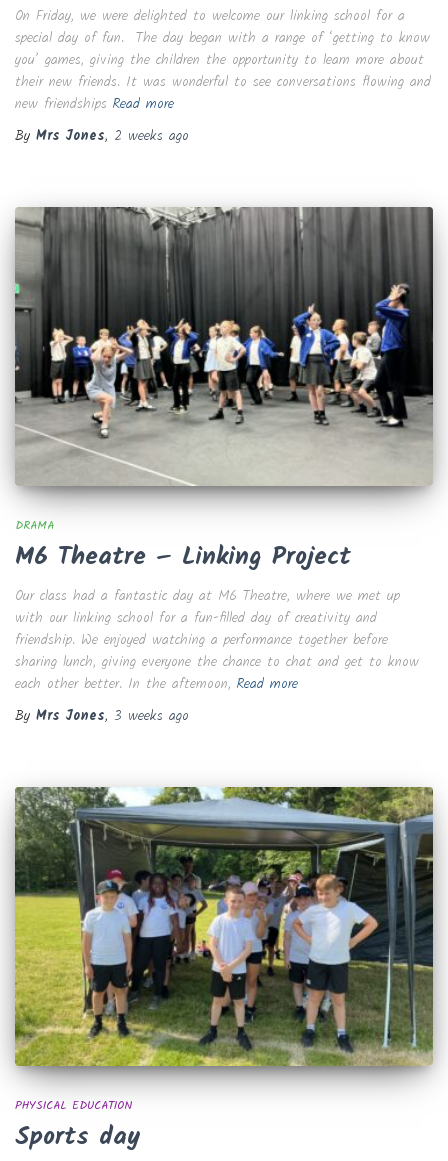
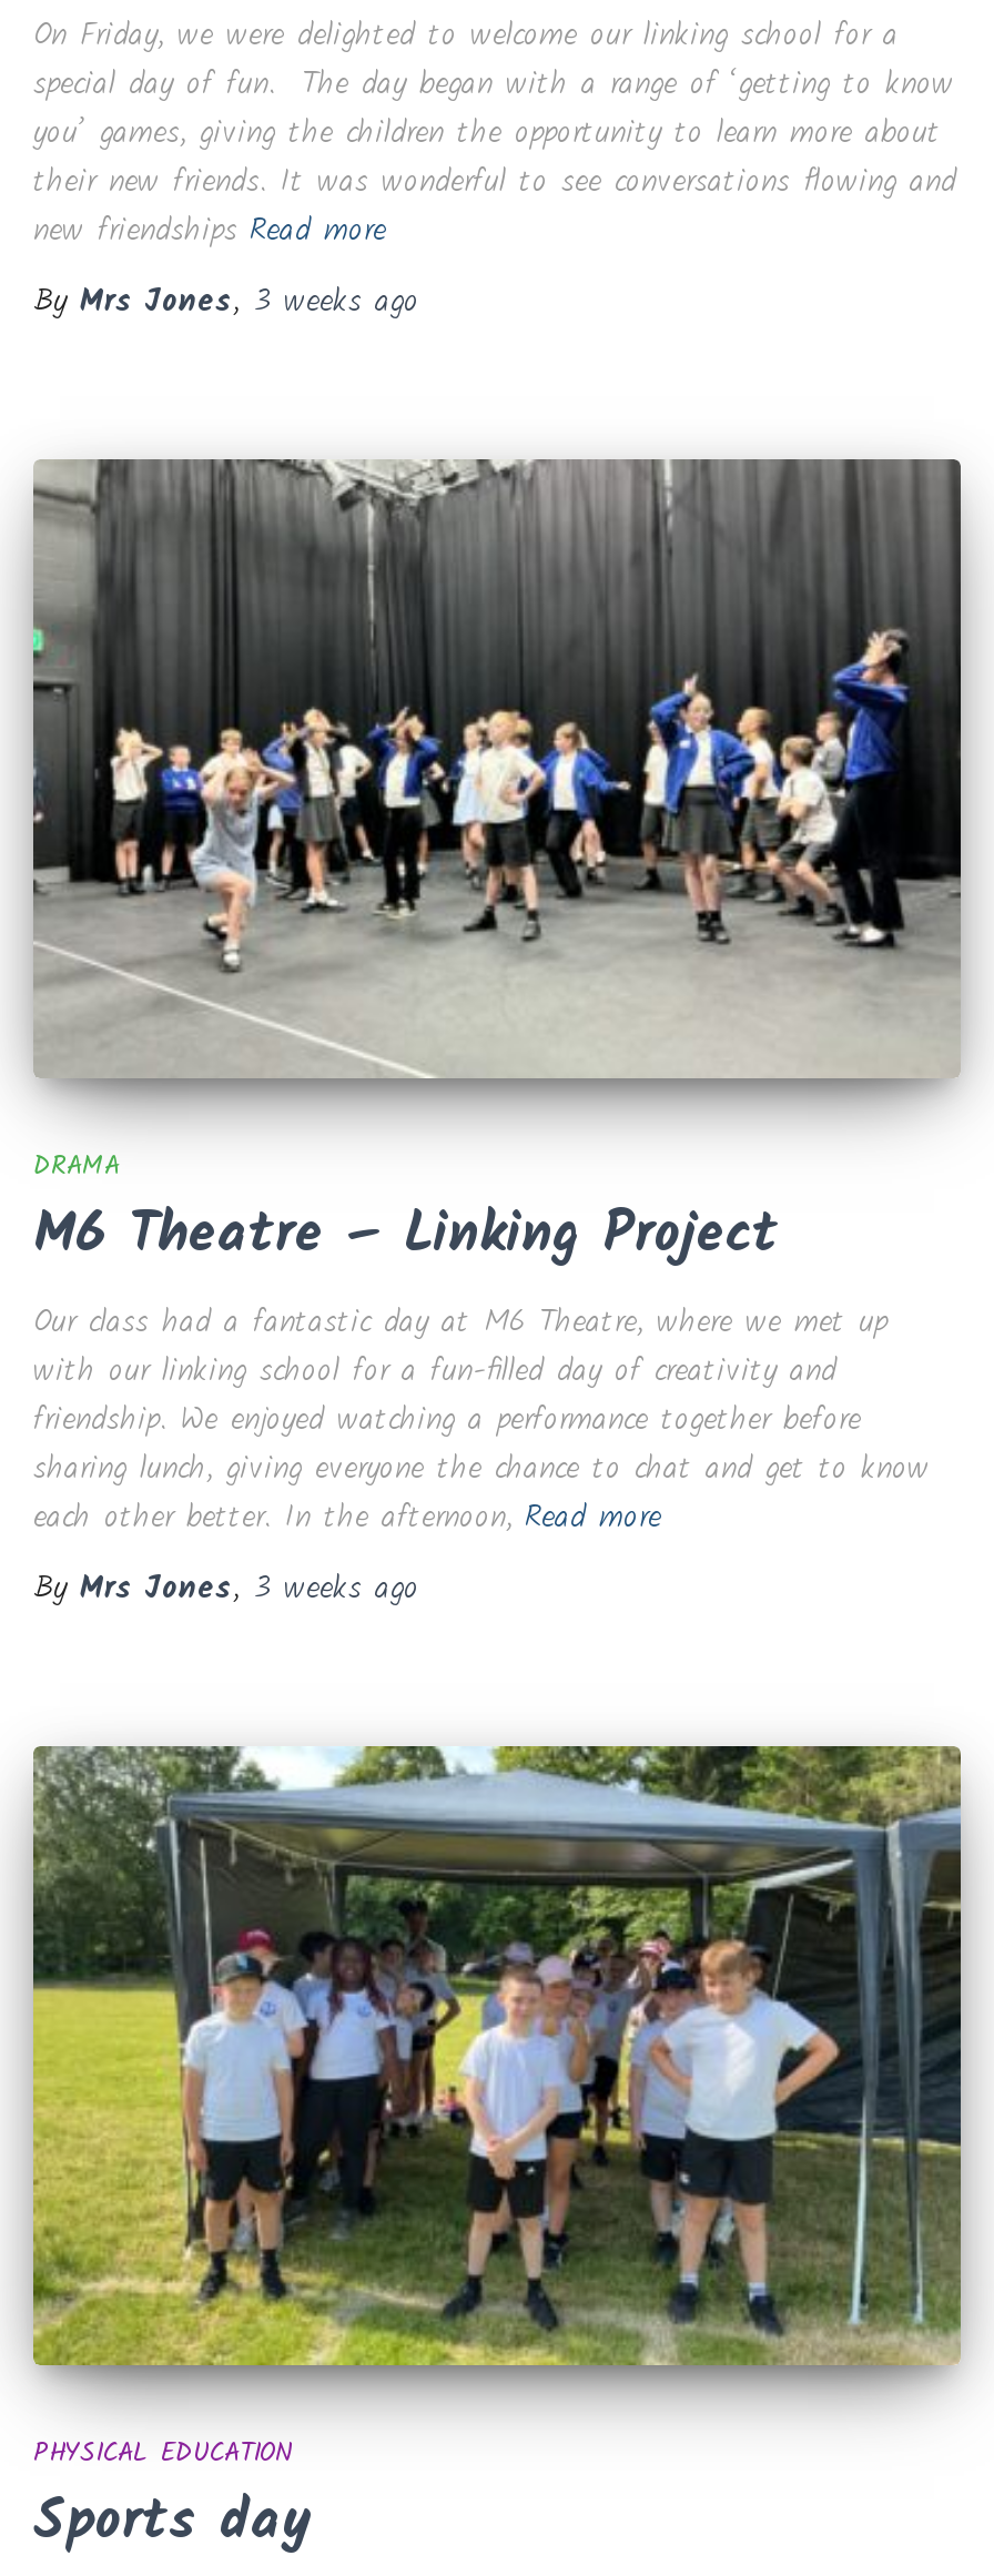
- By Mrs Jones, 2 weeks ago
+ By Mrs Jones, 3 weeks ago
